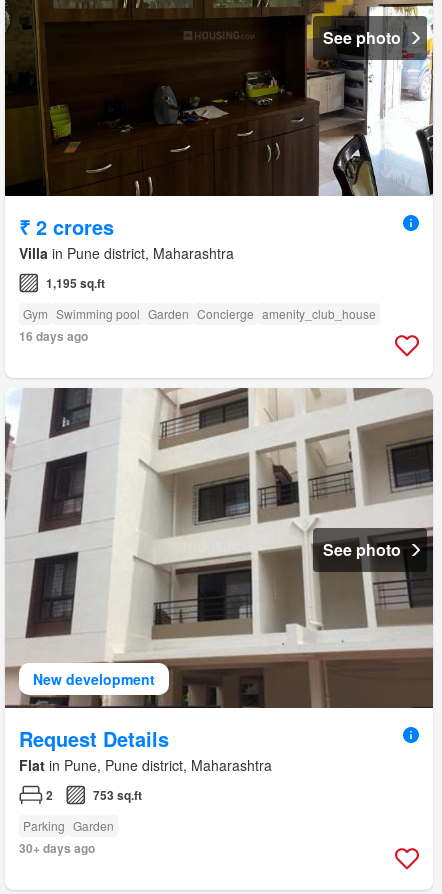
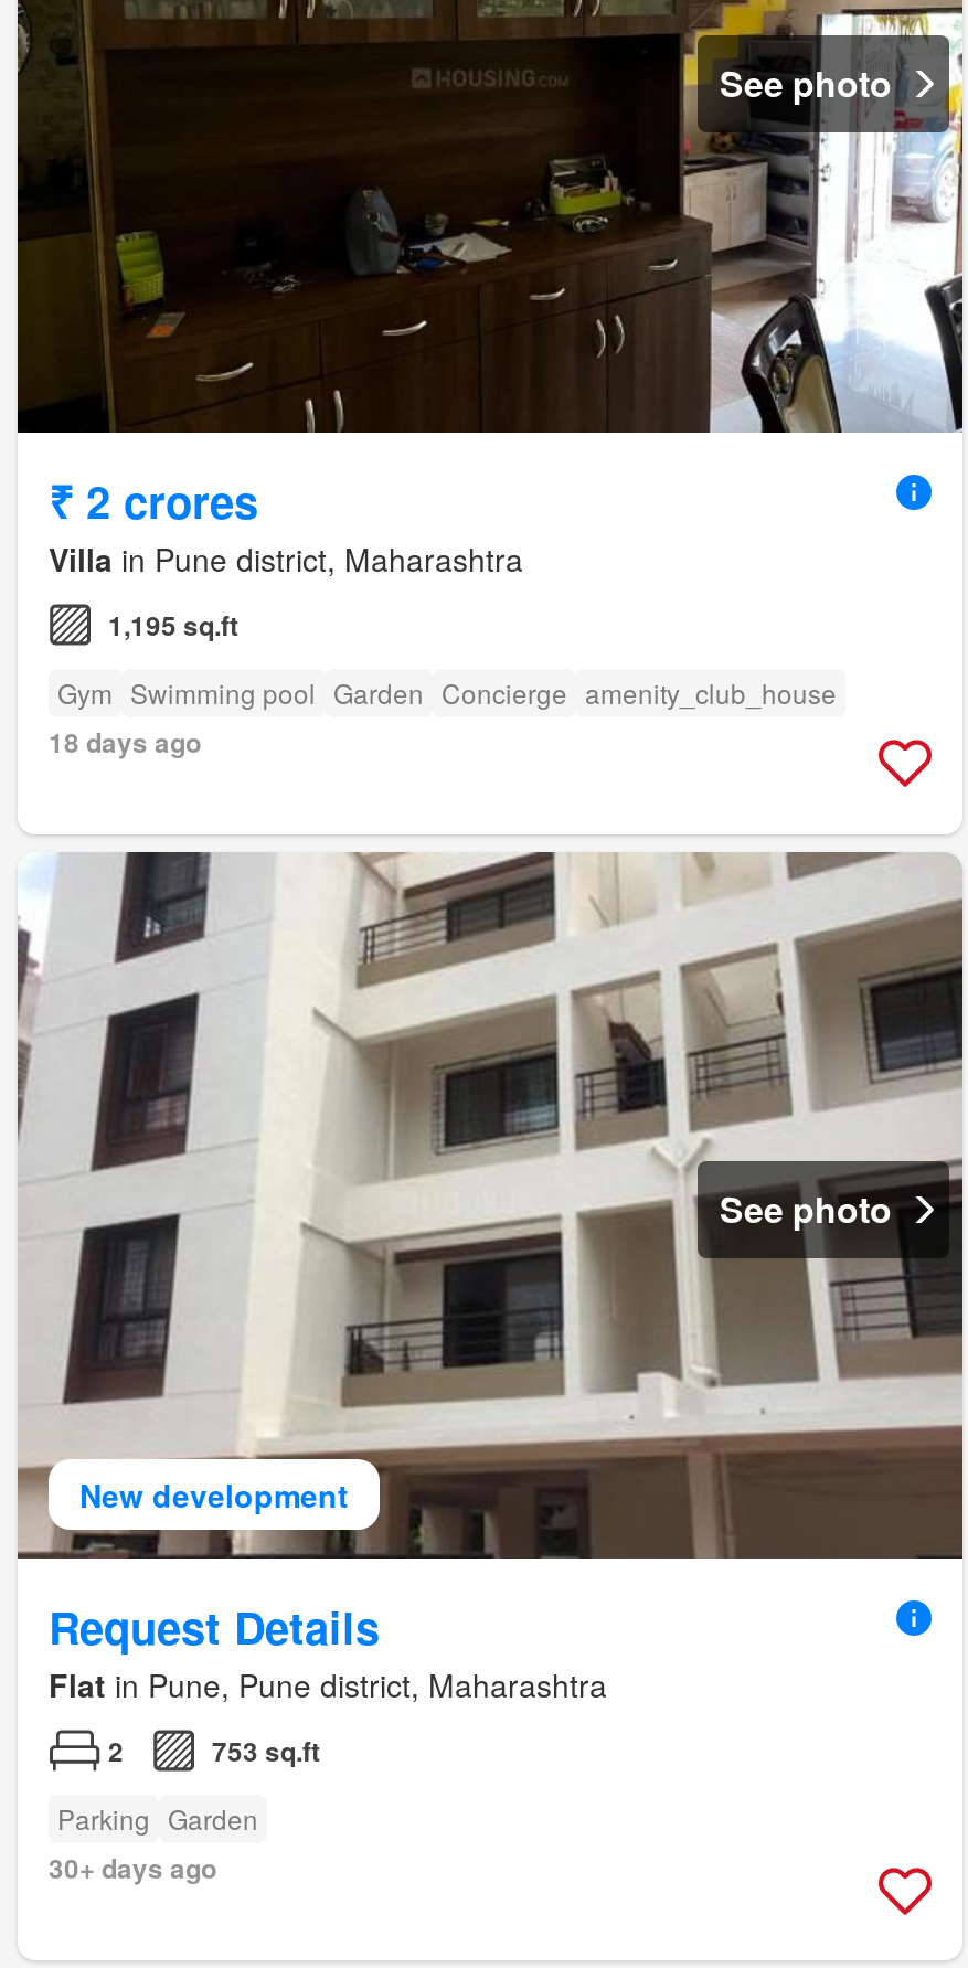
- 16 days ago
+ 18 days ago
